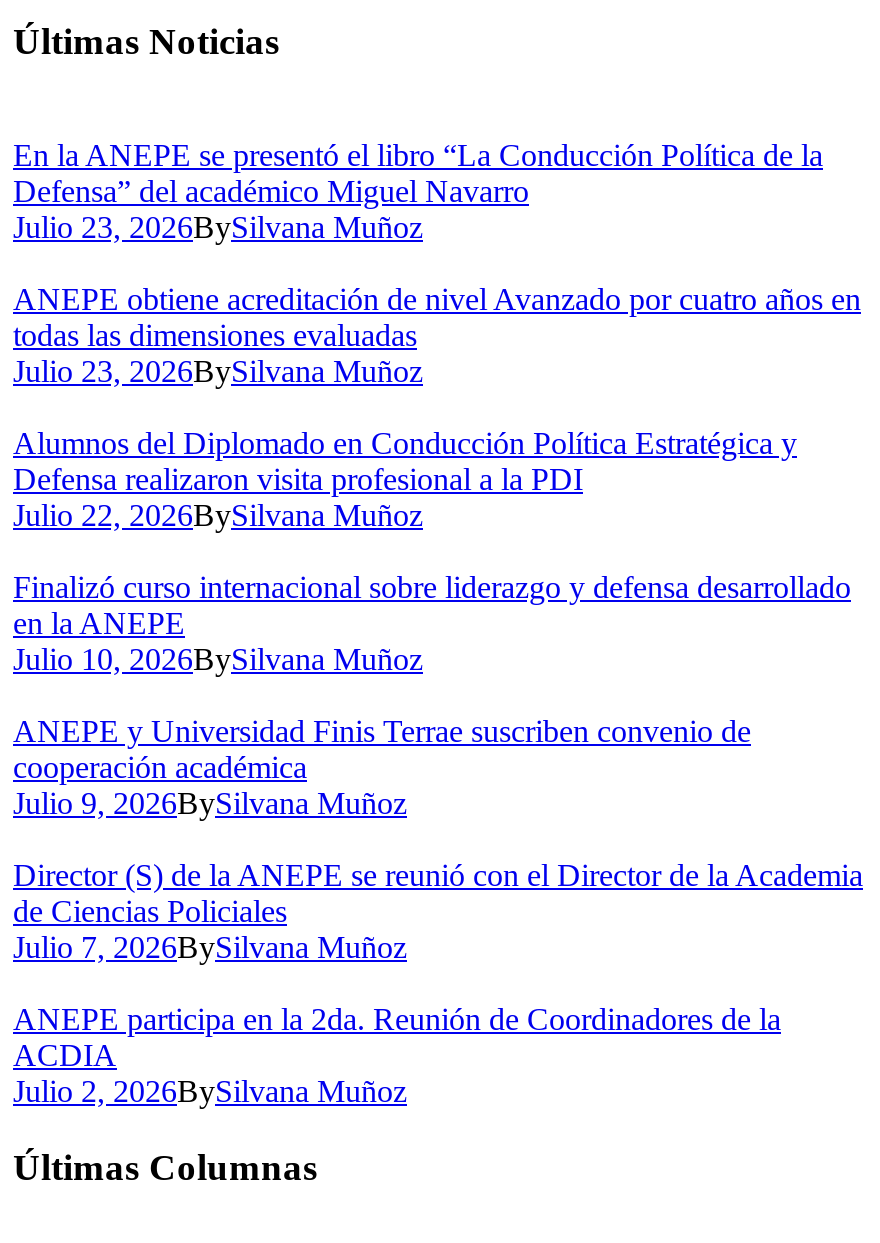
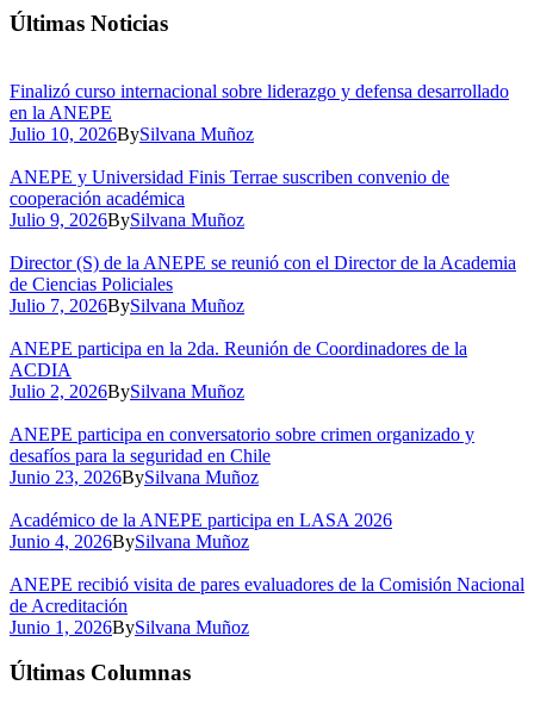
- En la ANEPE se presentó el libro “La Conducción Política de la
- Defensa” del académico Miguel Navarro
- Julio 23, 2026BySilvana Muñoz
- ANEPE obtiene acreditación de nivel Avanzado por cuatro años en
- todas las dimensiones evaluadas
- Julio 23, 2026BySilvana Muñoz
- Alumnos del Diplomado en Conducción Política Estratégica y
- Defensa realizaron visita profesional a la PDI
- Julio 22, 2026BySilvana Muñoz

moved up: Finalizó curso internacional sobre liderazgo y defensa desarrollado | en la ANEPE | Julio 10, 2026BySilvana Muñoz | ... | ACDIA | Julio 2, 2026BySilvana Muñoz

+ ANEPE participa en conversatorio sobre crimen organizado y
+ desafíos para la seguridad en Chile
+ Junio 23, 2026BySilvana Muñoz
+ Académico de la ANEPE participa en LASA 2026
+ Junio 4, 2026BySilvana Muñoz
+ ANEPE recibió visita de pares evaluadores de la Comisión Nacional
+ de Acreditación
+ Junio 1, 2026BySilvana Muñoz
